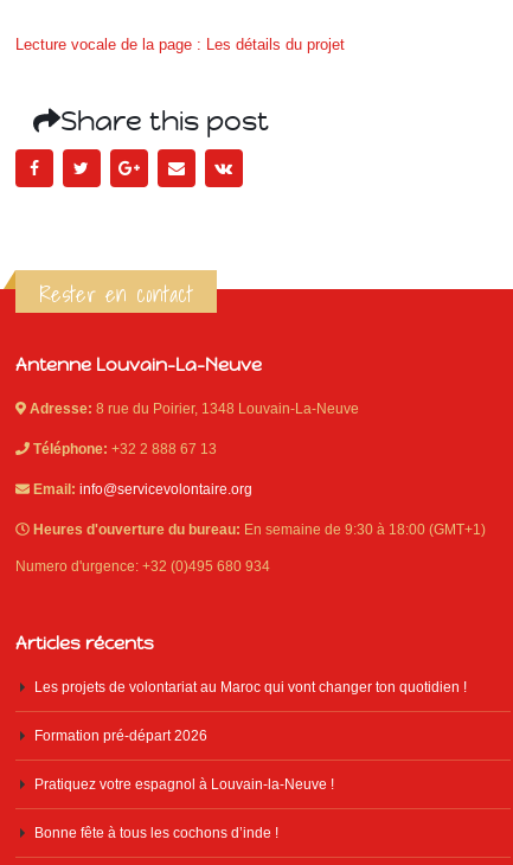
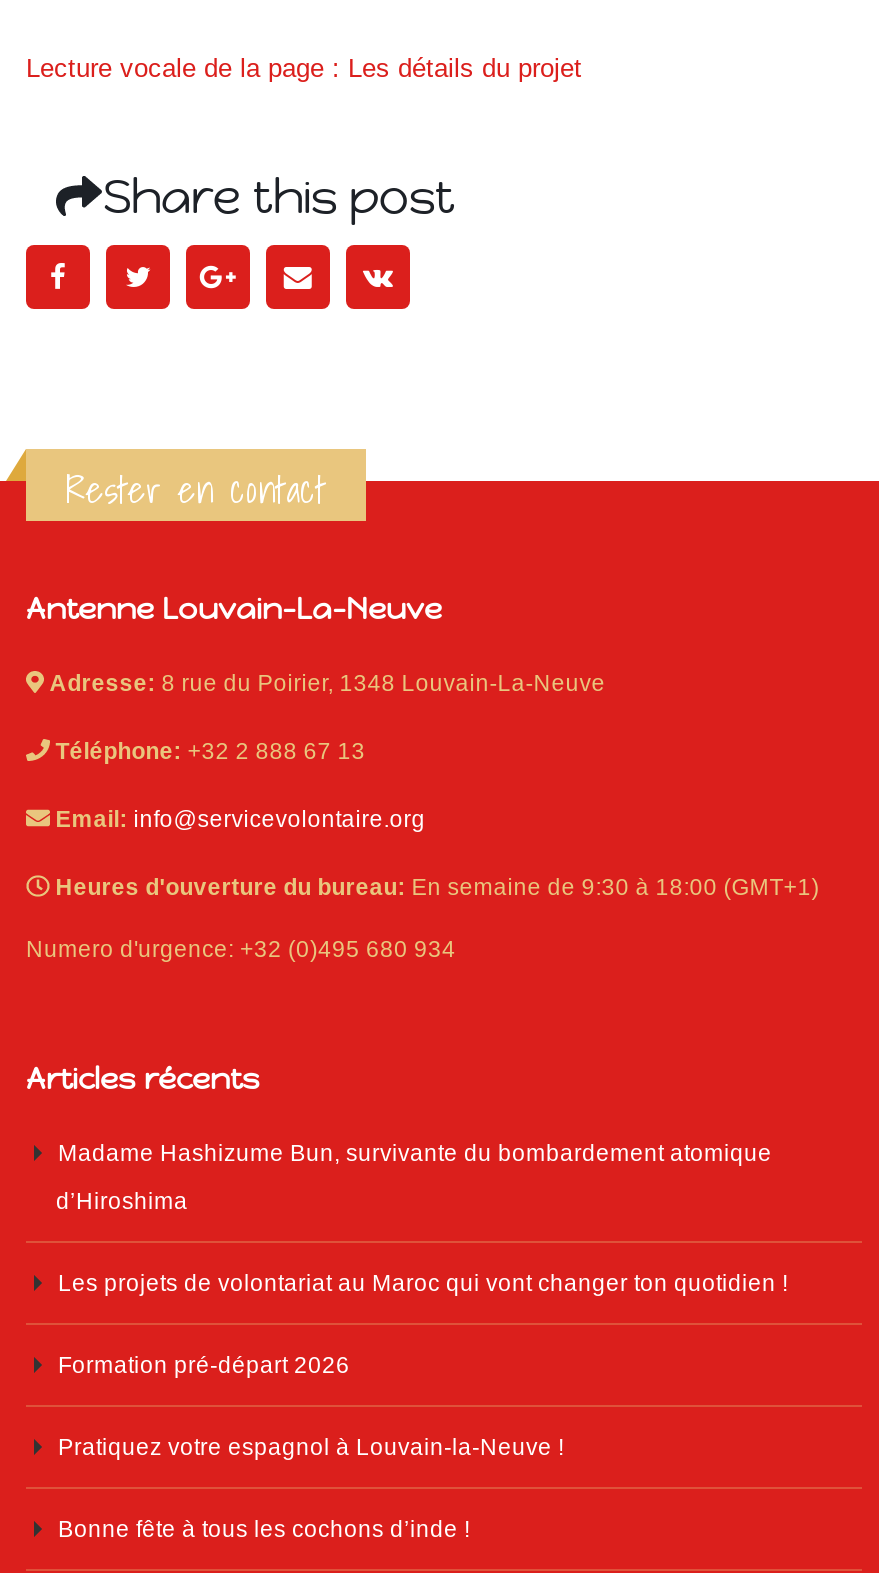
+ Madame Hashizume Bun, survivante du bombardement atomique
+ d’Hiroshima
